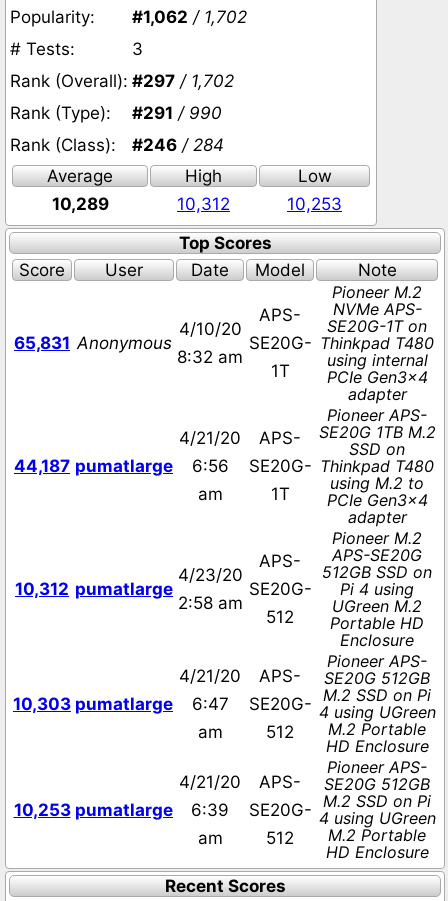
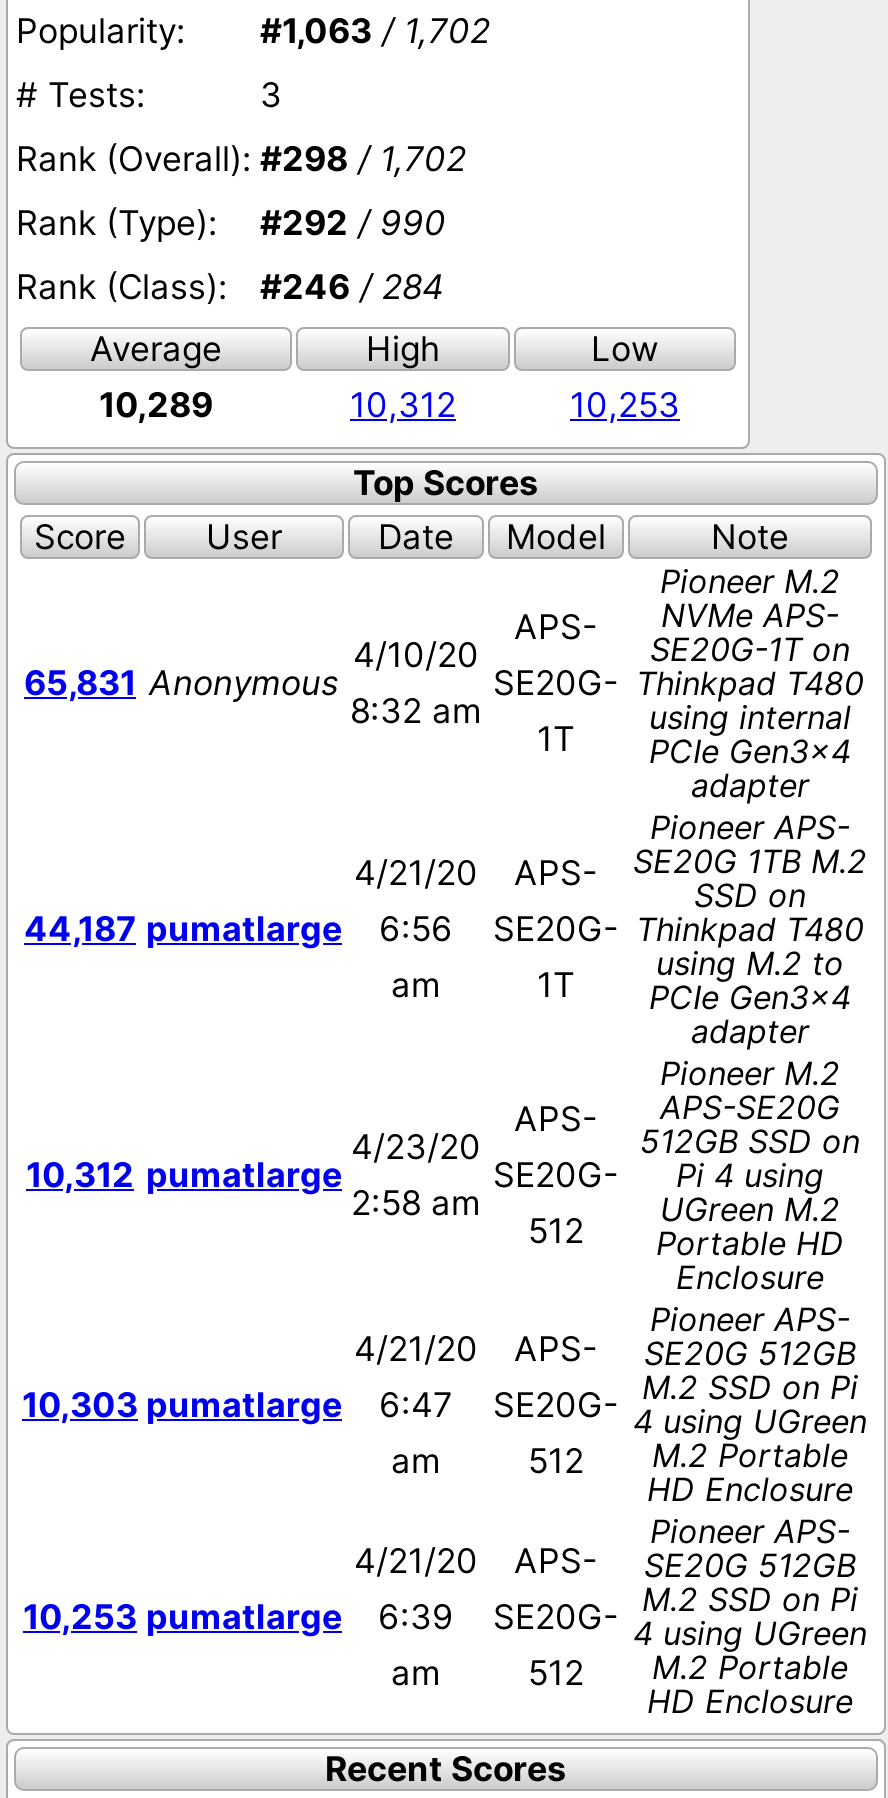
- Popularity: #1,062 / 1,702
+ Popularity: #1,063 / 1,702

- Rank (Overall): #297 / 1,702
+ Rank (Overall): #298 / 1,702

- Rank (Type): #291 / 990
+ Rank (Type): #292 / 990
